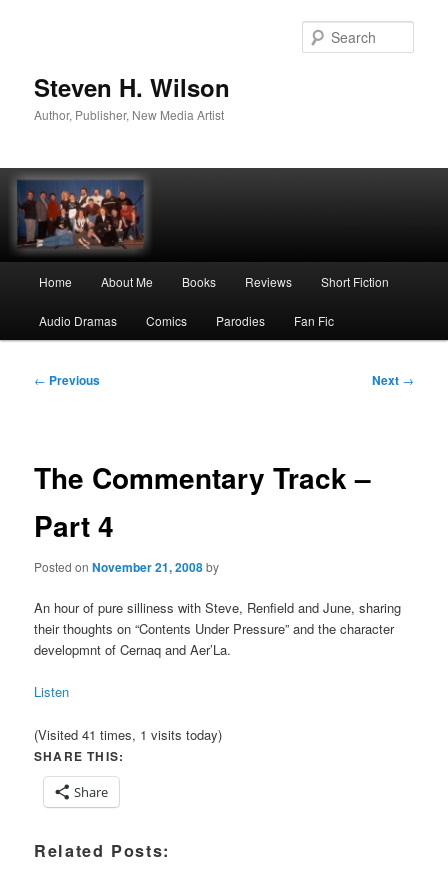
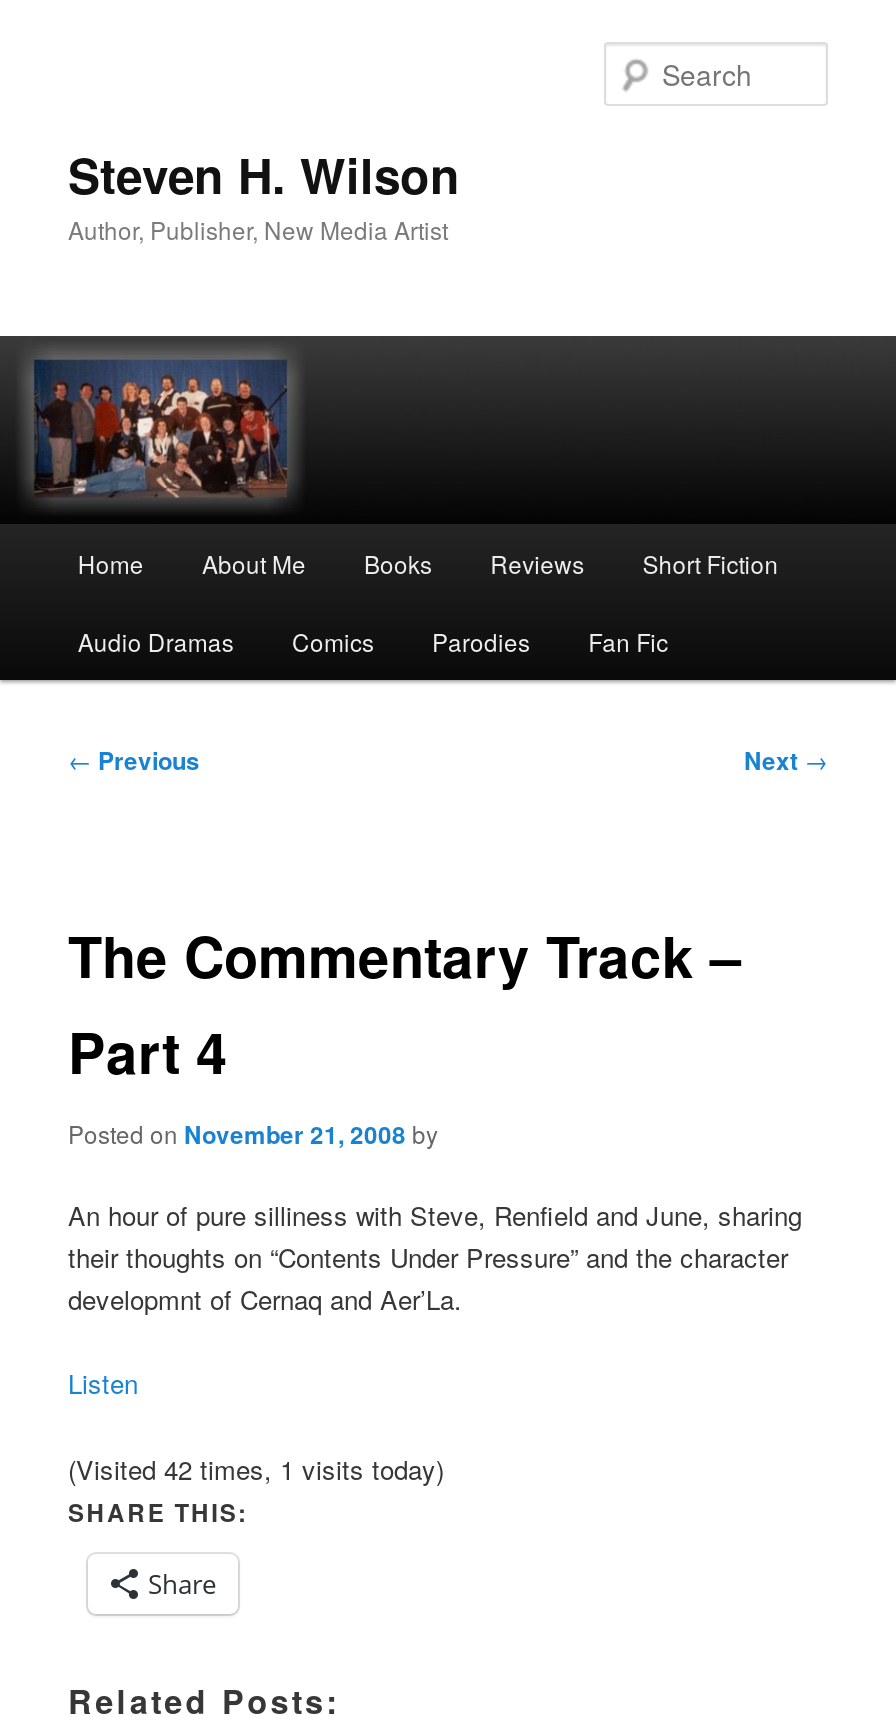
- (Visited 41 times, 1 visits today)
+ (Visited 42 times, 1 visits today)
